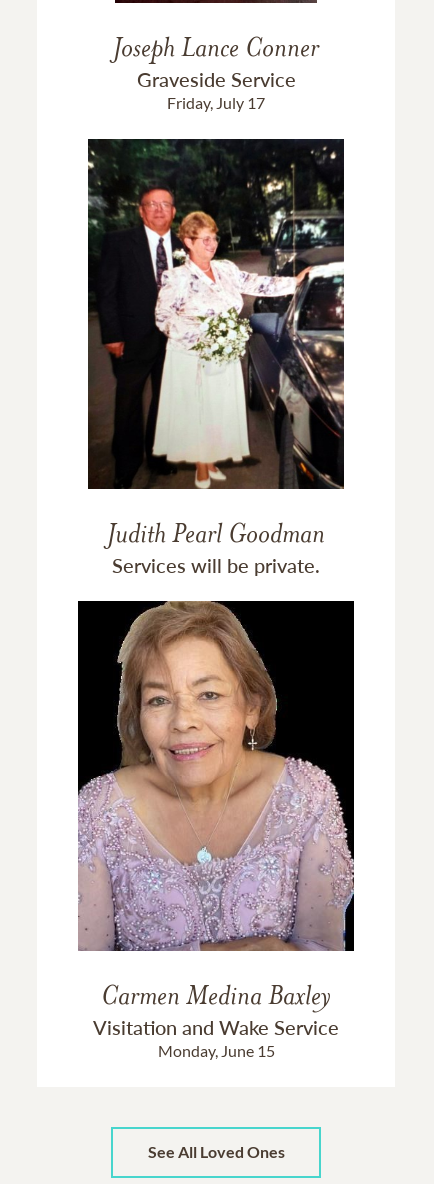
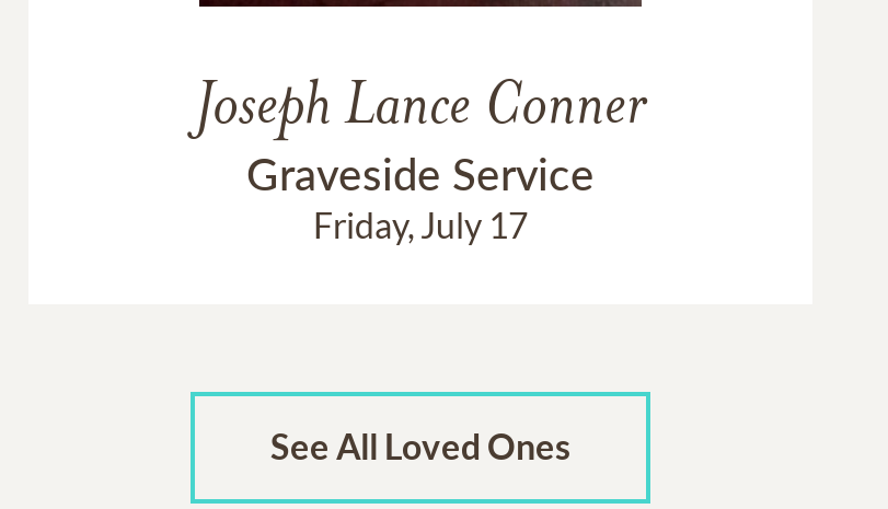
- [image]
- Judith Pearl Goodman
- Services will be private.

- [image]
- Carmen Medina Baxley
- Visitation and Wake Service
- Monday, June 15
